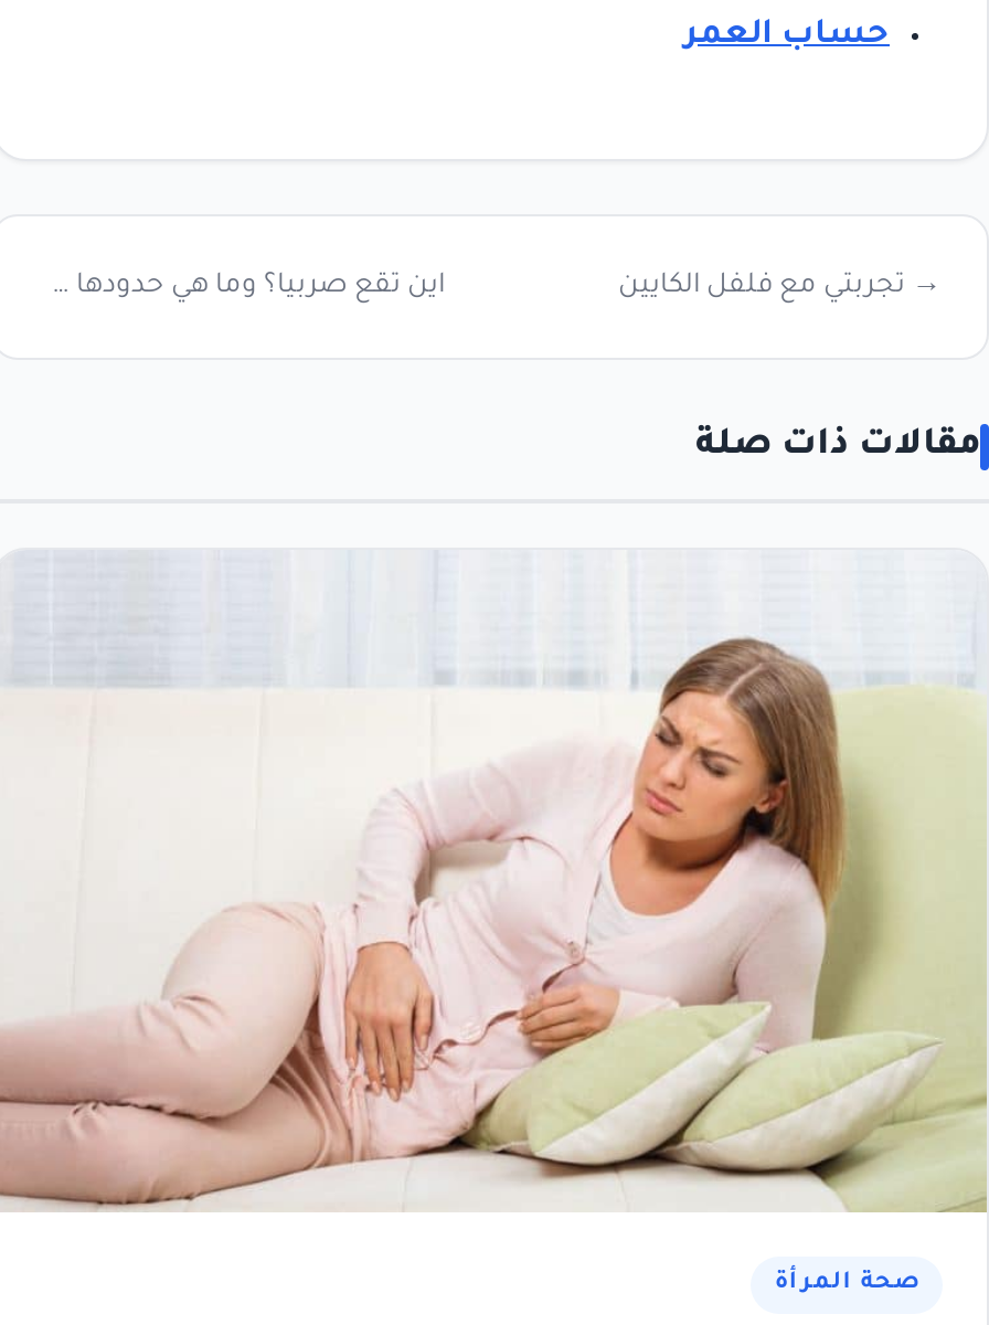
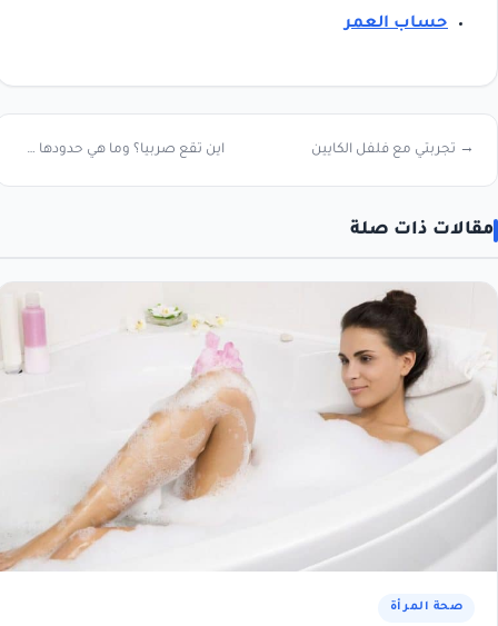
- [image]
+ [image]
